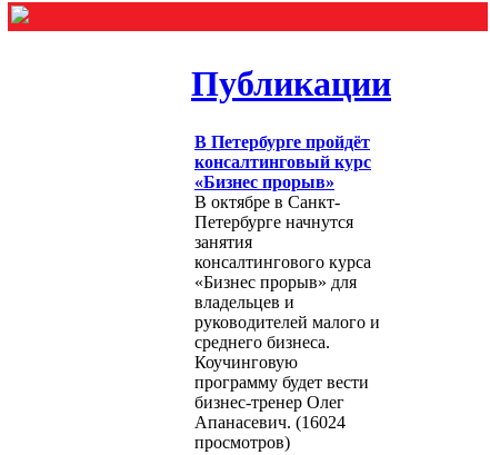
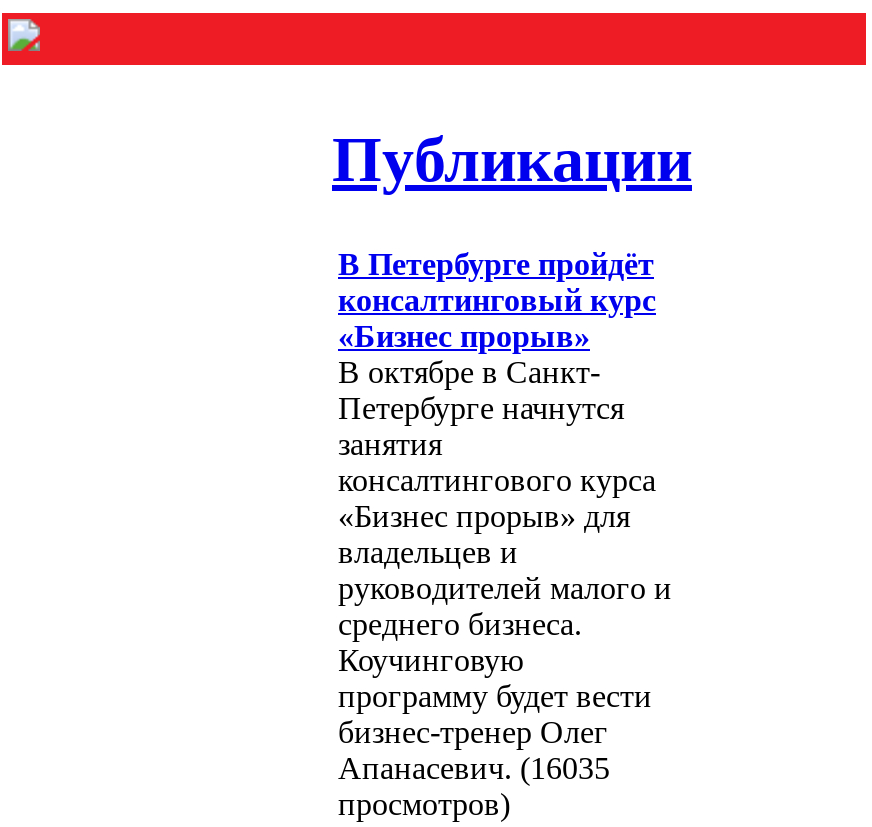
- Апанасевич. (16024
+ Апанасевич. (16035
